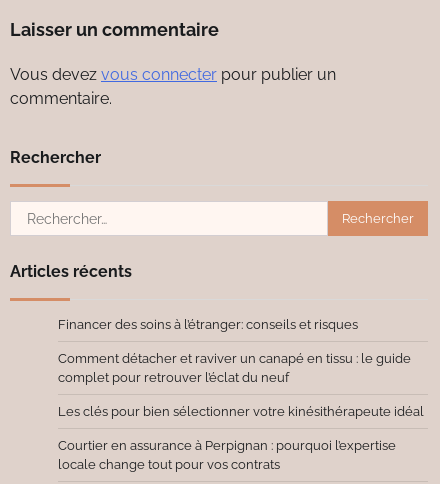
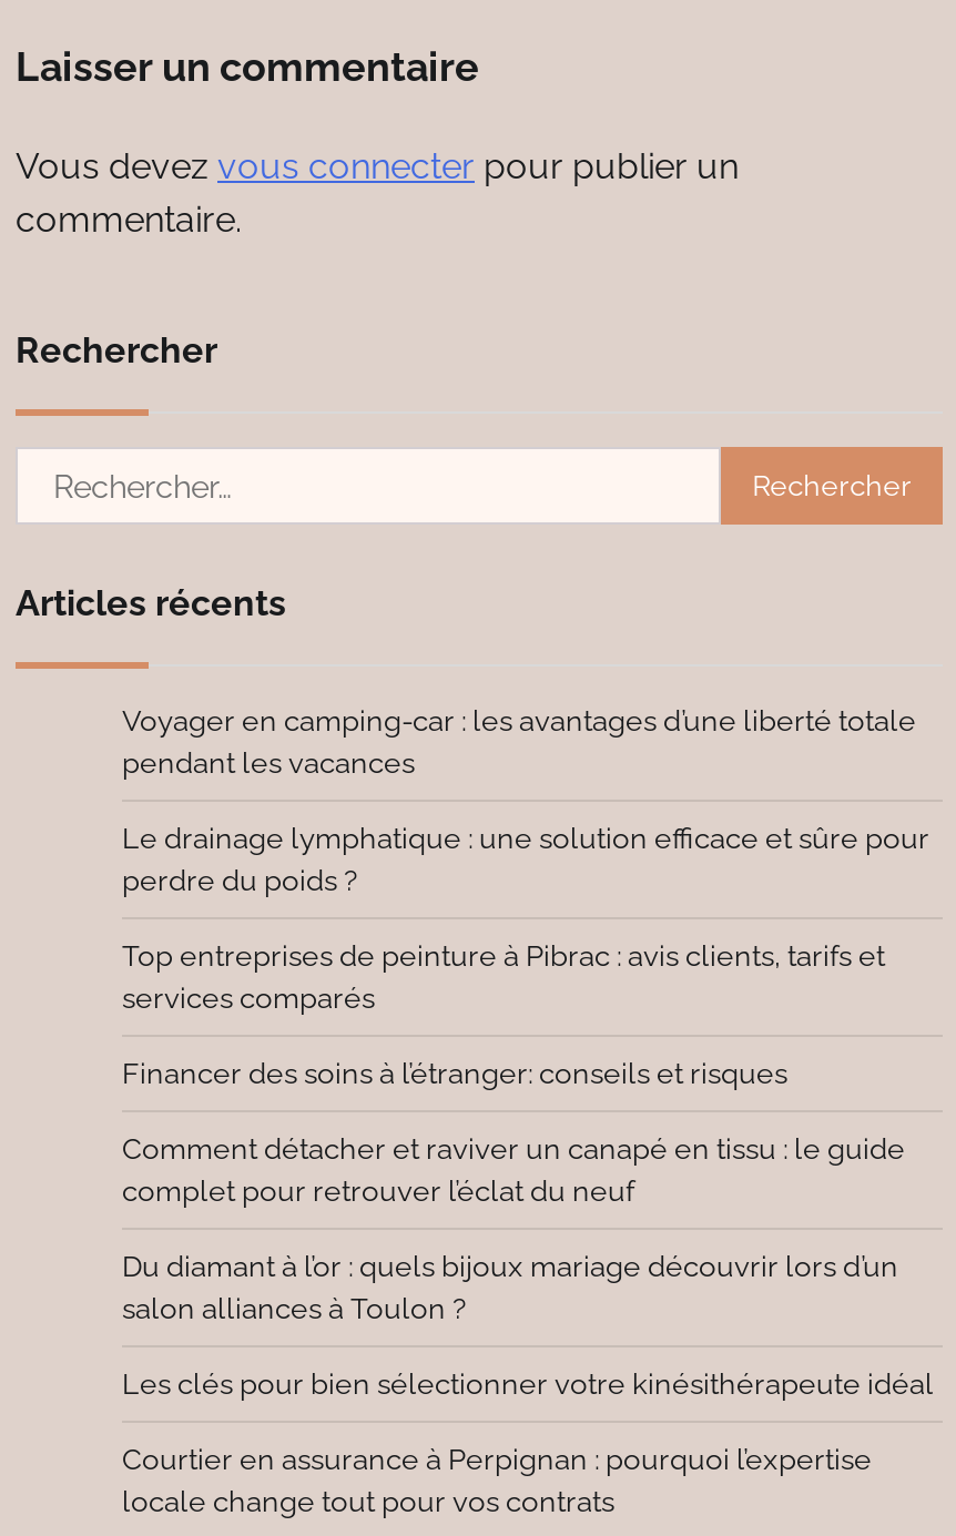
+ Voyager en camping-car : les avantages d’une liberté totale
+ pendant les vacances
+ Le drainage lymphatique : une solution efficace et sûre pour
+ perdre du poids ?
+ Top entreprises de peinture à Pibrac : avis clients, tarifs et
+ services comparés

+ Du diamant à l’or : quels bijoux mariage découvrir lors d’un
+ salon alliances à Toulon ?
